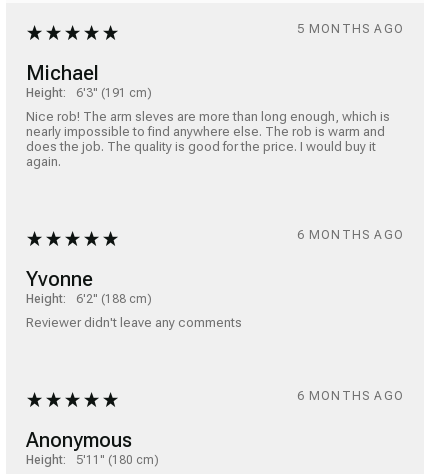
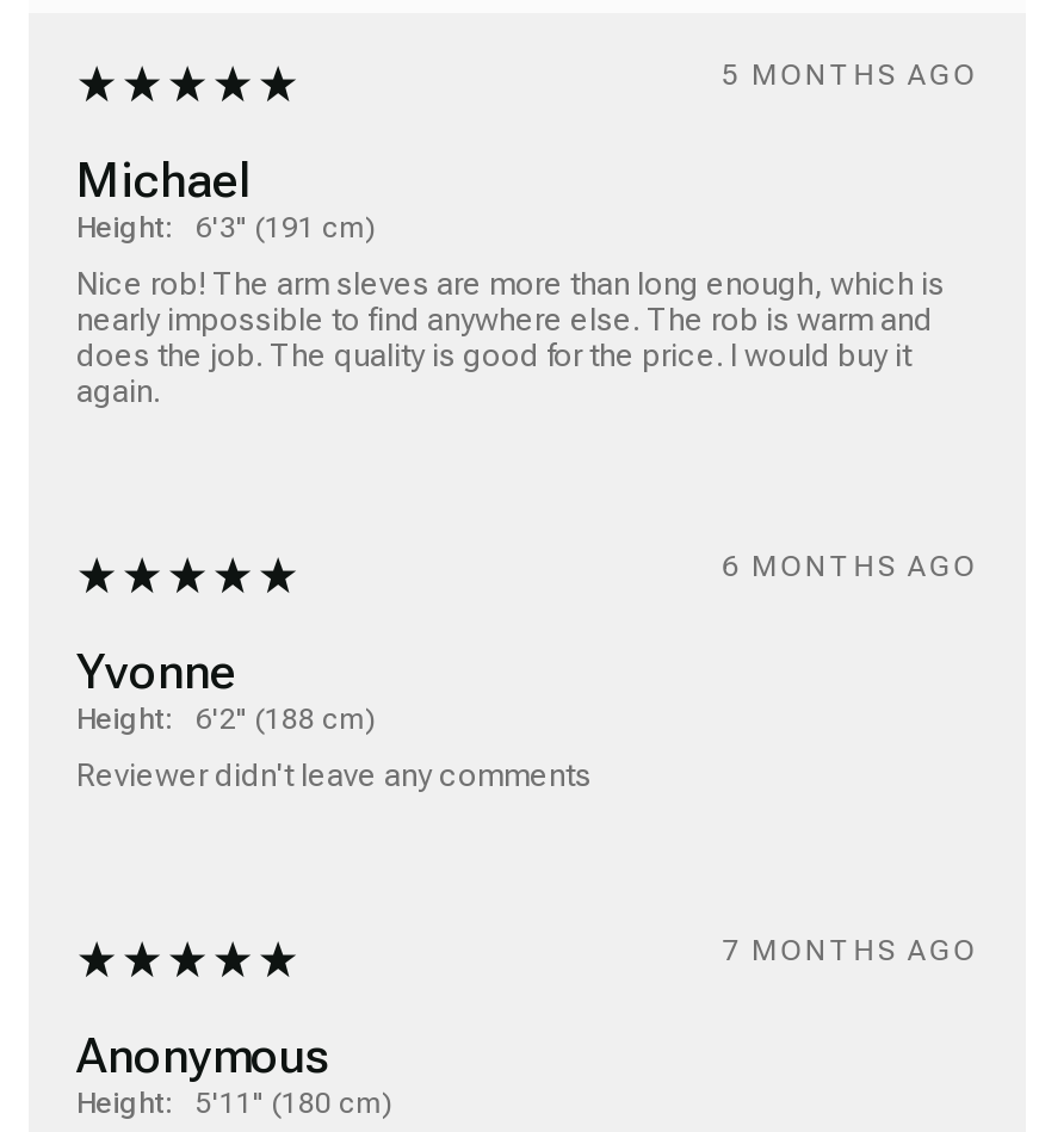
- 6 MONTHS AGO
+ 7 MONTHS AGO
